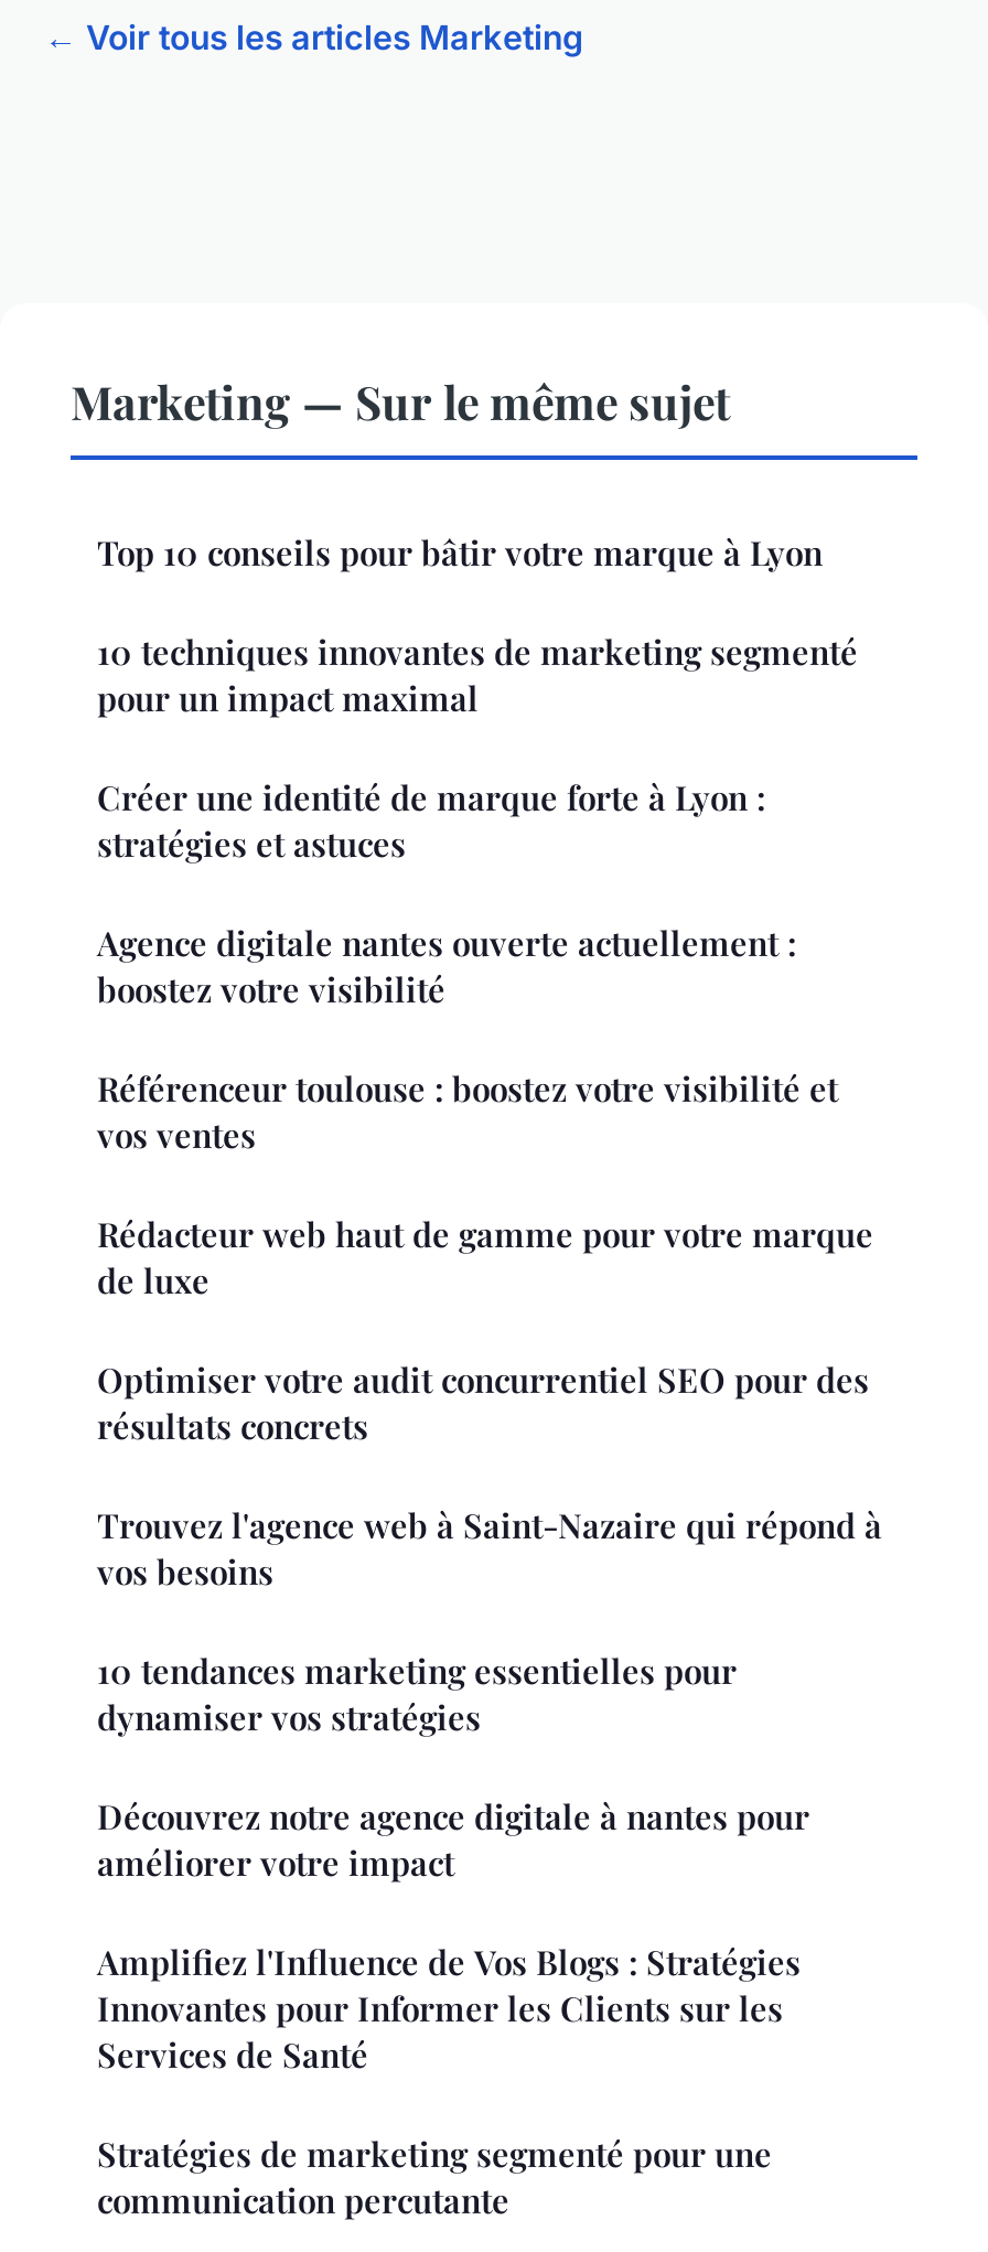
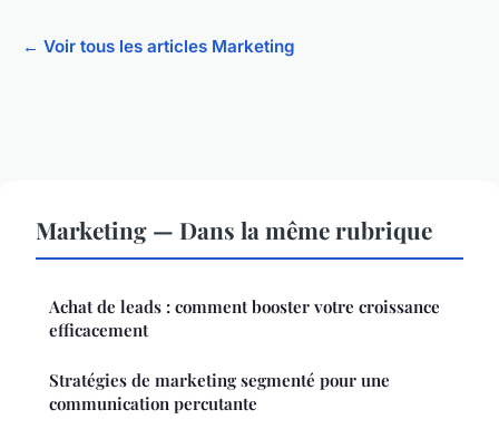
- Marketing — Sur le même sujet
- Top 10 conseils pour bâtir votre marque à Lyon
- 10 techniques innovantes de marketing segmenté
- pour un impact maximal
- Créer une identité de marque forte à Lyon :
- stratégies et astuces
- Agence digitale nantes ouverte actuellement :
- boostez votre visibilité
- Référenceur toulouse : boostez votre visibilité et
- vos ventes
- Rédacteur web haut de gamme pour votre marque
- de luxe
- Optimiser votre audit concurrentiel SEO pour des
- résultats concrets
- Trouvez l'agence web à Saint-Nazaire qui répond à
- vos besoins
- 10 tendances marketing essentielles pour
- dynamiser vos stratégies
- Découvrez notre agence digitale à nantes pour
- améliorer votre impact
- Amplifiez l'Influence de Vos Blogs : Stratégies
- Innovantes pour Informer les Clients sur les
- Services de Santé
+ Marketing — Dans la même rubrique
+ Achat de leads : comment booster votre croissance
+ efficacement
